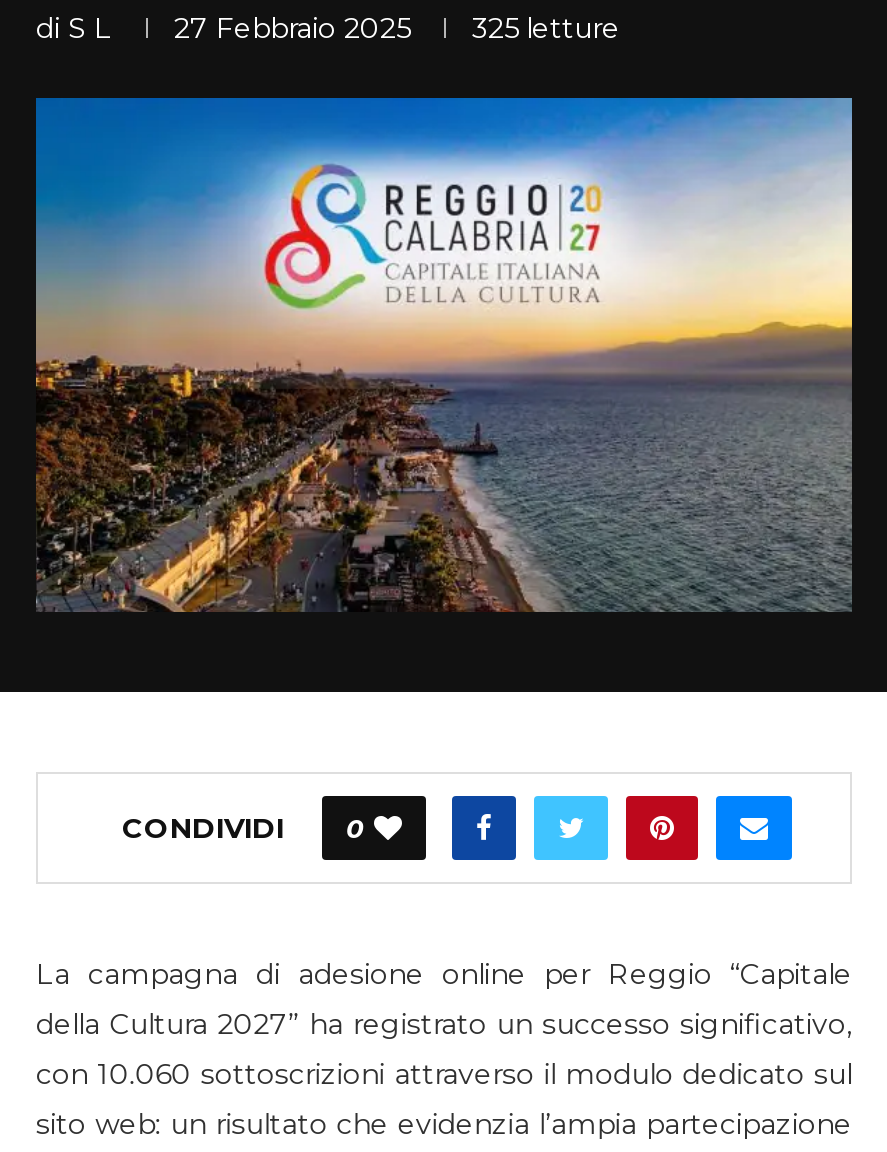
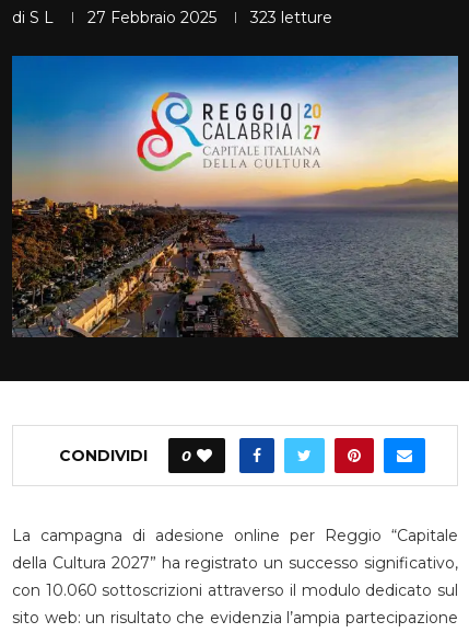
- di S L 27 Febbraio 2025 325 letture
+ di S L 27 Febbraio 2025 323 letture
